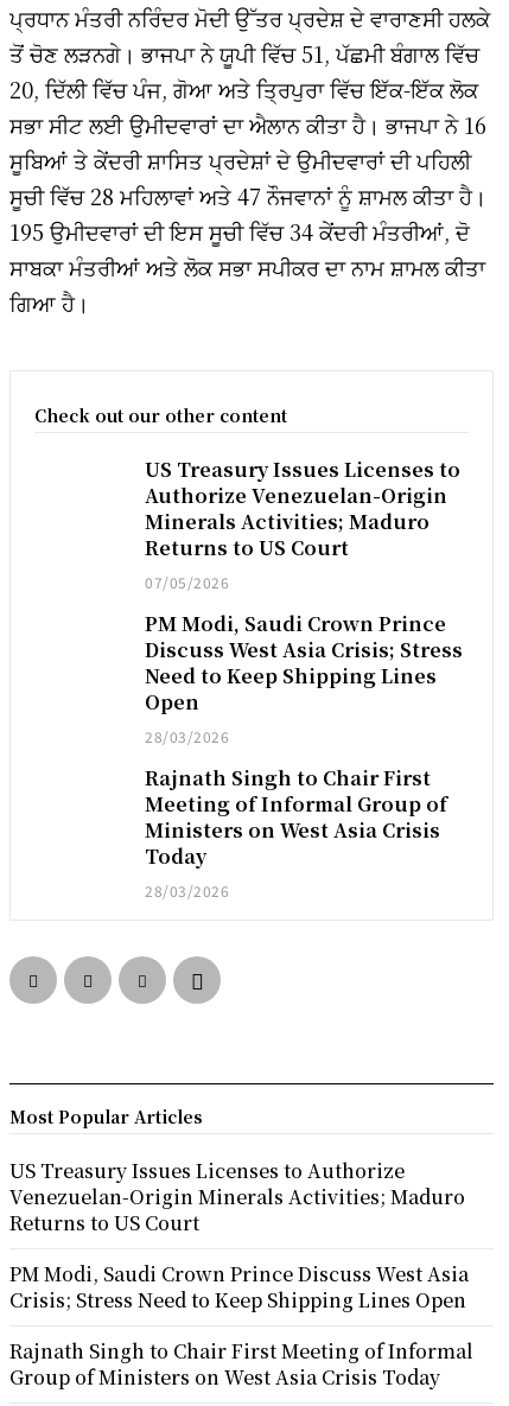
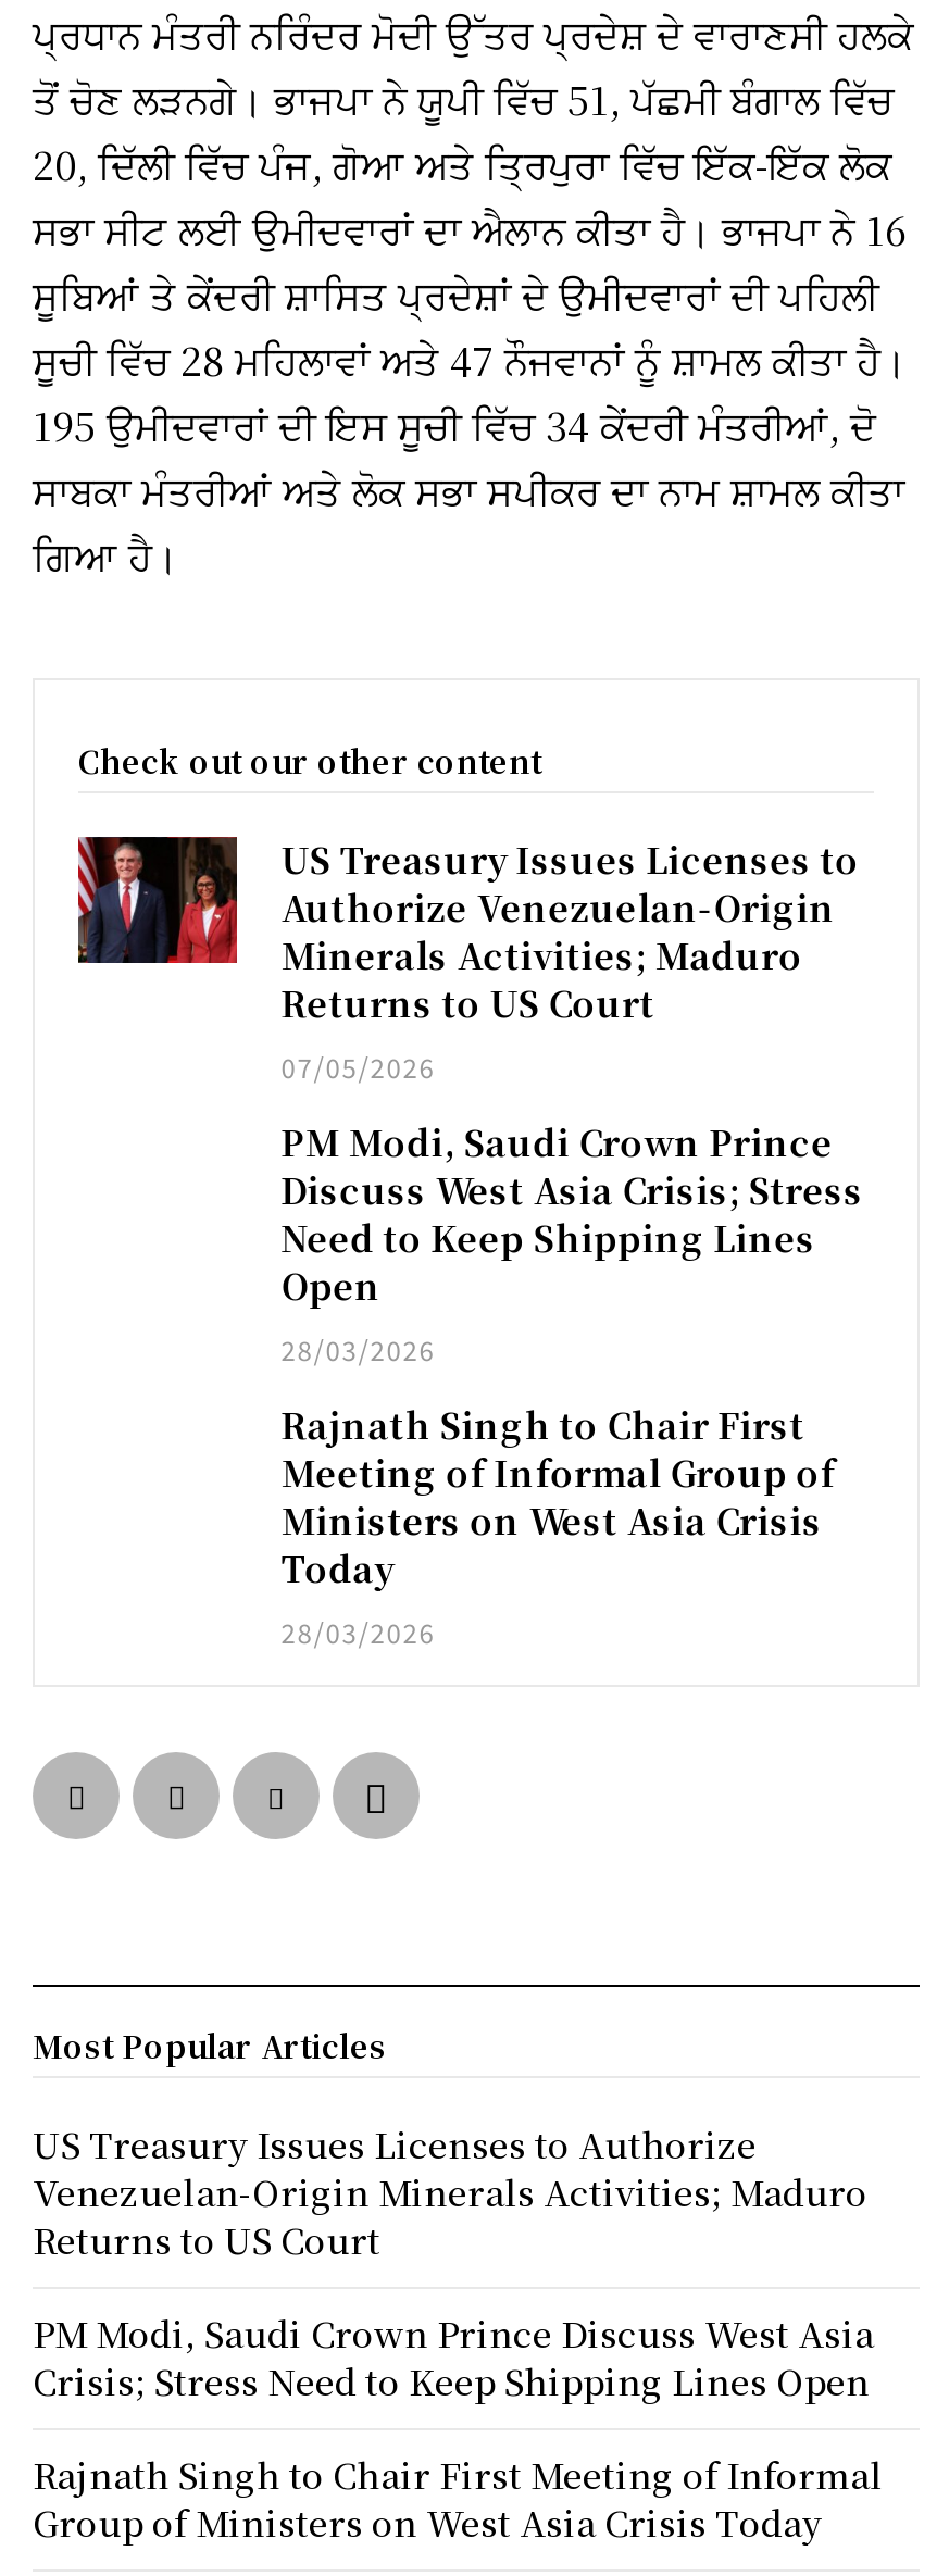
+ [image]
